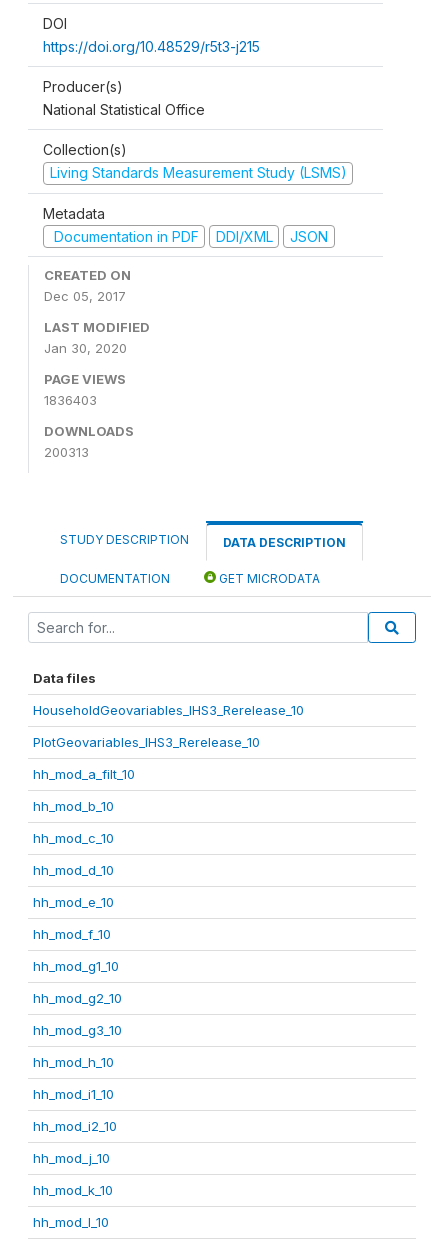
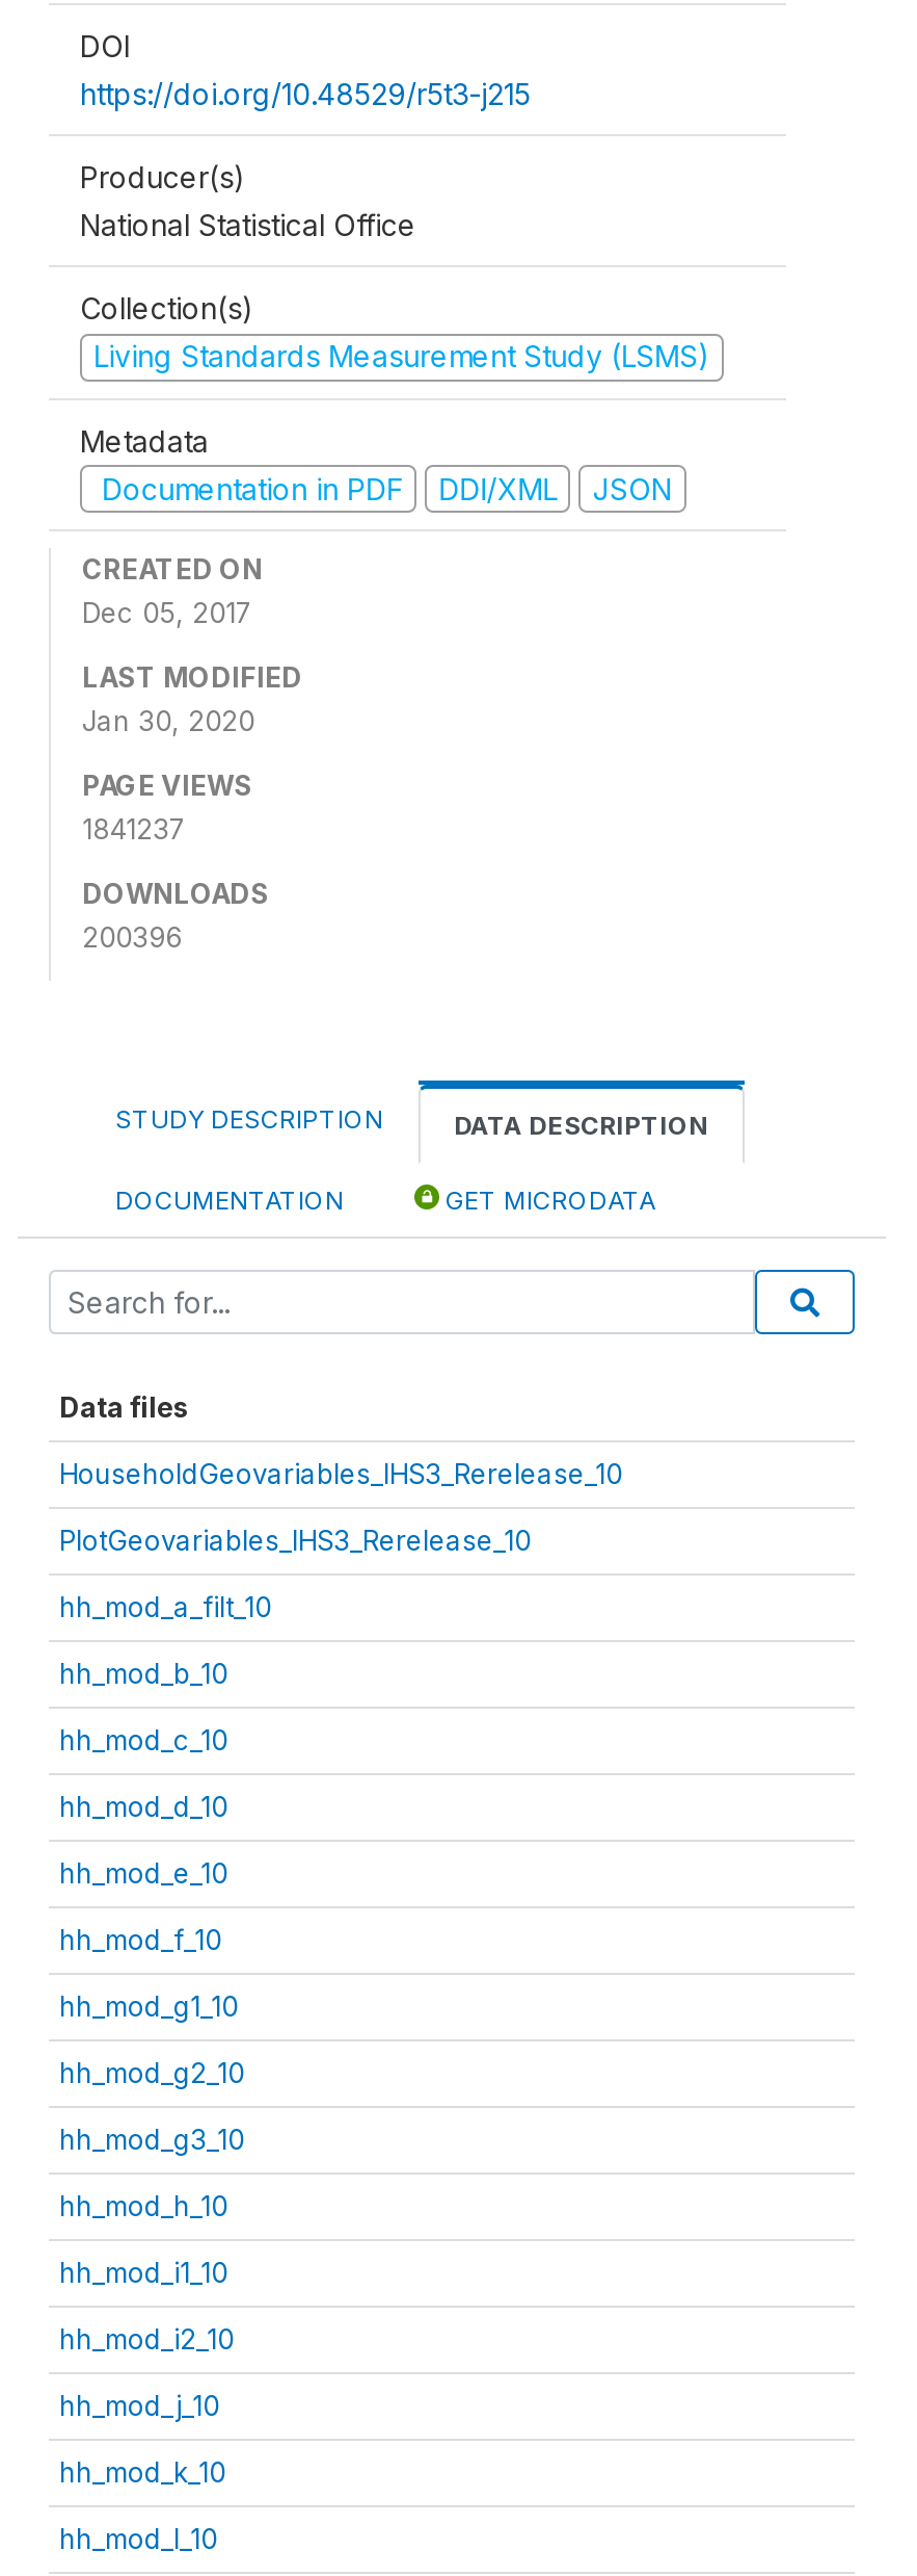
- 1836403
+ 1841237

- 200313
+ 200396
